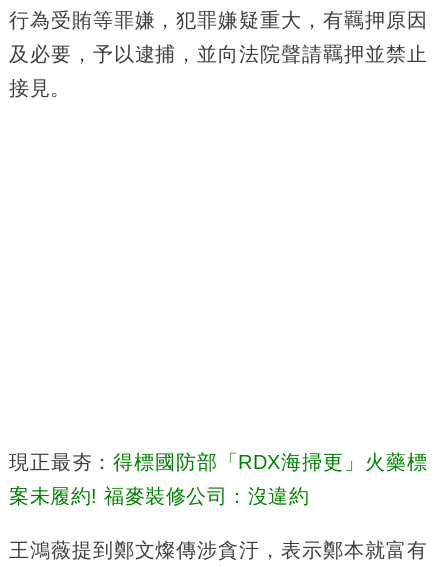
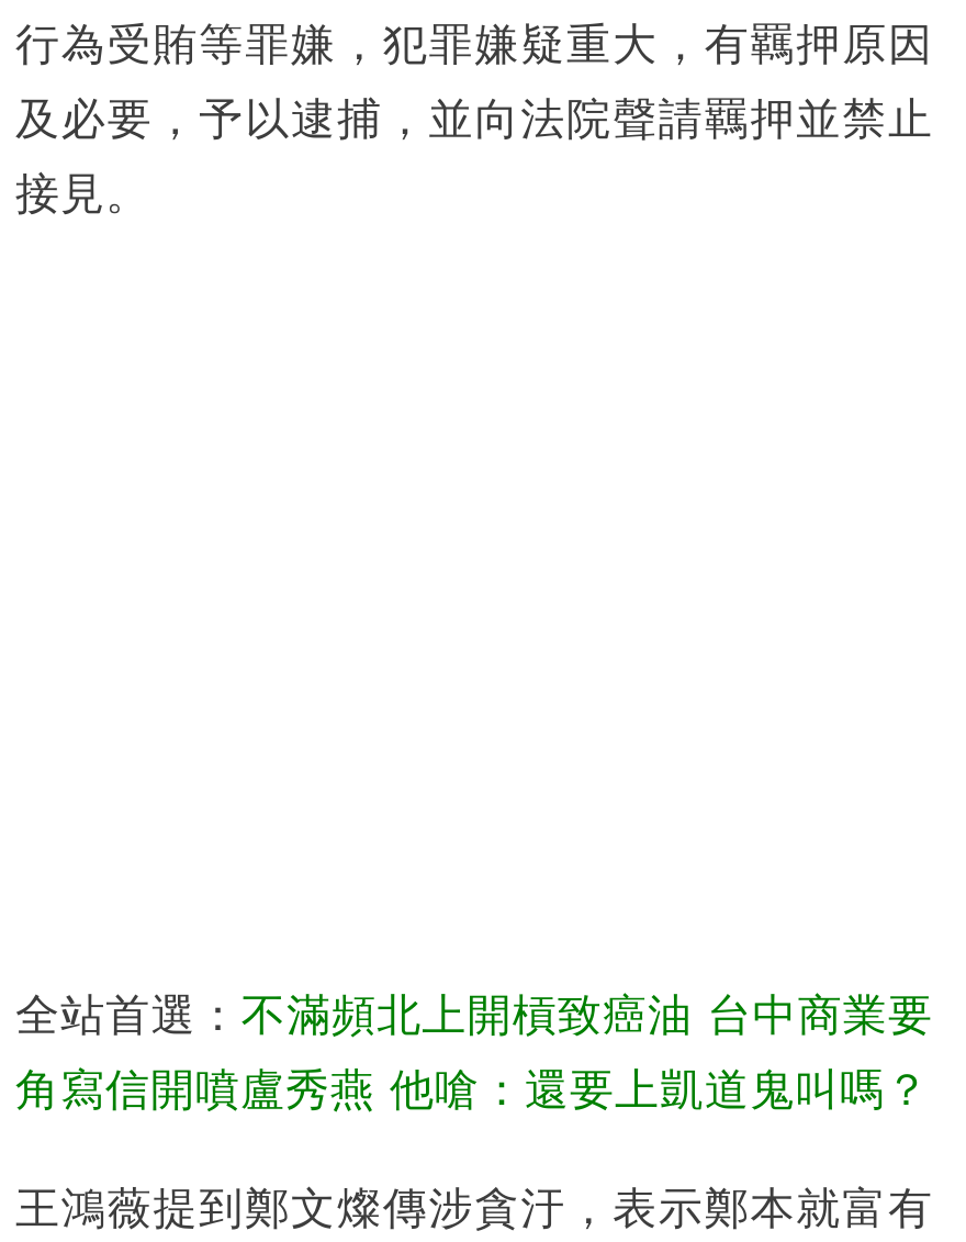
- 現正最夯：得標國防部「RDX海掃更」火藥標
+ 全站首選：不滿頻北上開槓致癌油 台中商業要

- 案未履約! 福麥裝修公司：沒違約
+ 角寫信開噴盧秀燕 他嗆：還要上凱道鬼叫嗎？
